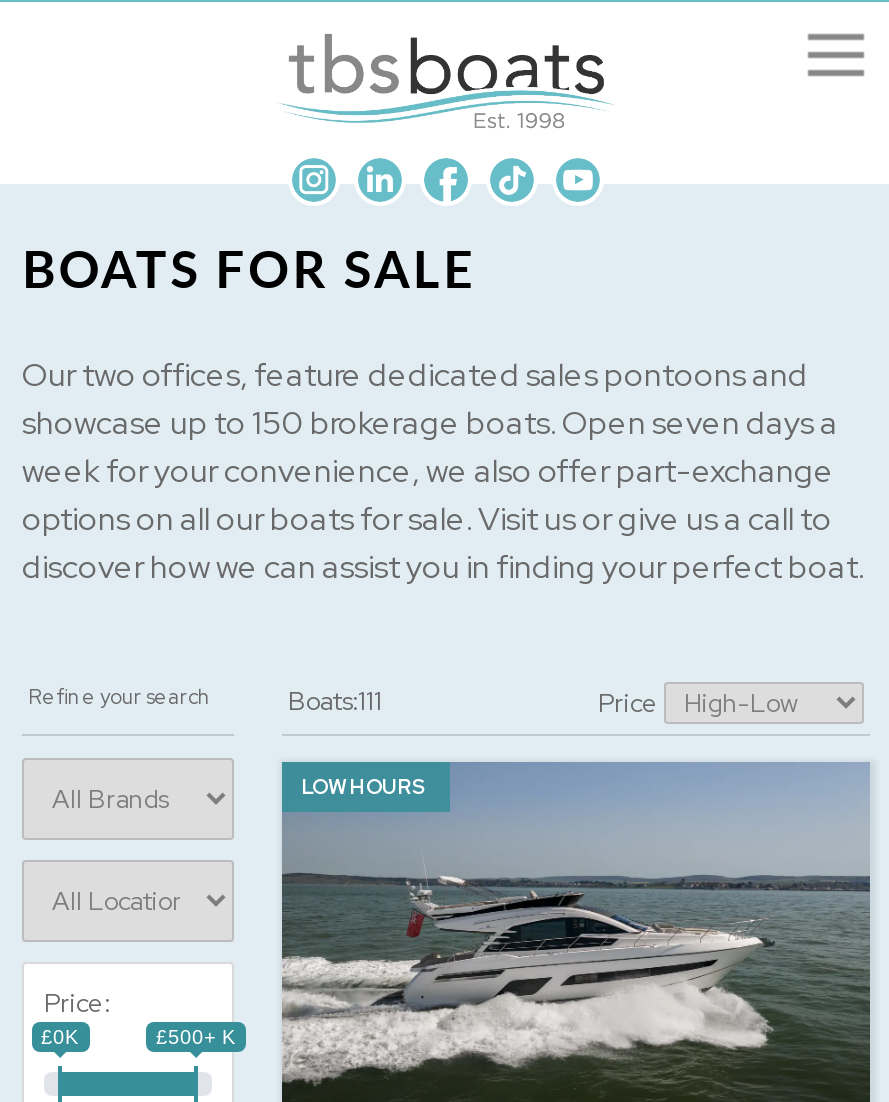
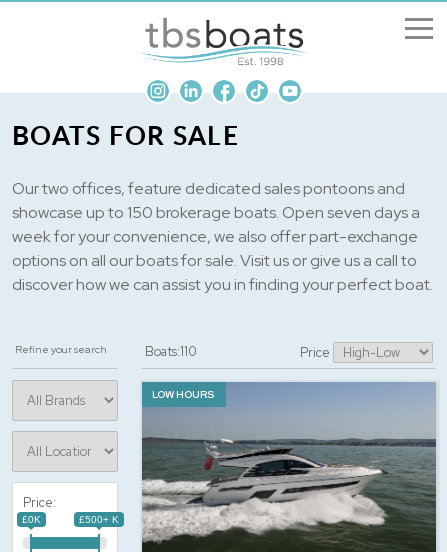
- Boats:111
+ Boats:110
